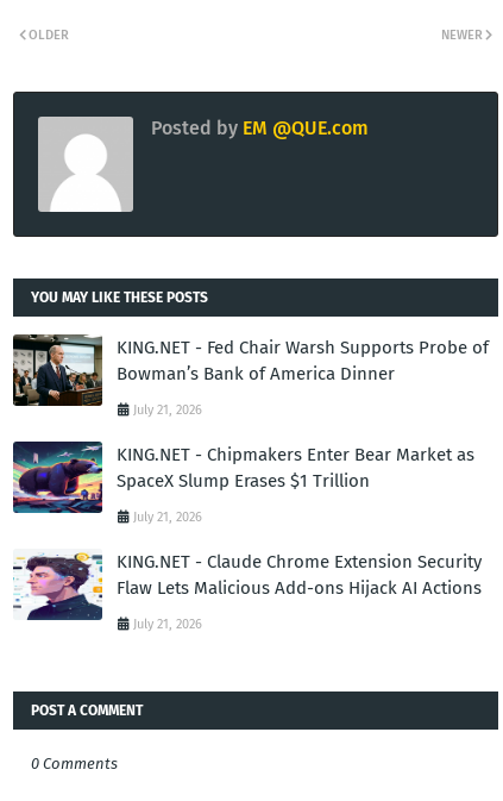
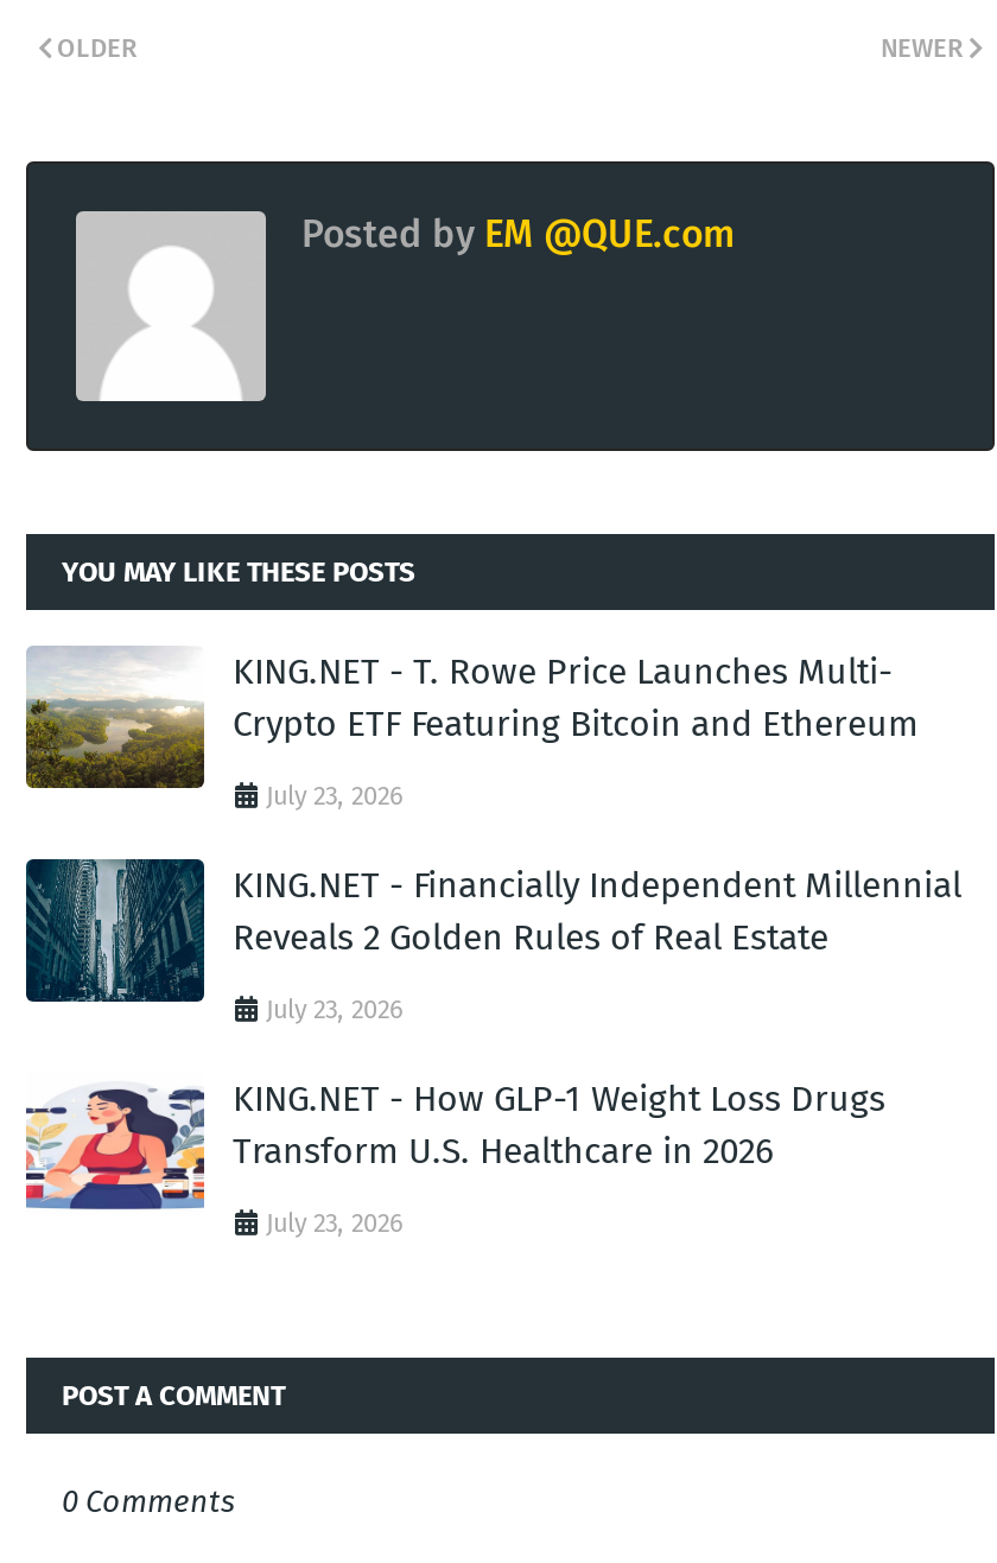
- [image]
- KING.NET - Fed Chair Warsh Supports Probe of
- Bowman’s Bank of America Dinner
+ [image]
+ KING.NET - T. Rowe Price Launches Multi-
+ Crypto ETF Featuring Bitcoin and Ethereum

- July 21, 2026
+ July 23, 2026

- [image]
- KING.NET - Chipmakers Enter Bear Market as
- SpaceX Slump Erases $1 Trillion
+ [image]
+ KING.NET - Financially Independent Millennial
+ Reveals 2 Golden Rules of Real Estate

- July 21, 2026
+ July 23, 2026

- [image]
- KING.NET - Claude Chrome Extension Security
- Flaw Lets Malicious Add-ons Hijack AI Actions
+ [image]
+ KING.NET - How GLP-1 Weight Loss Drugs
+ Transform U.S. Healthcare in 2026

- July 21, 2026
+ July 23, 2026
